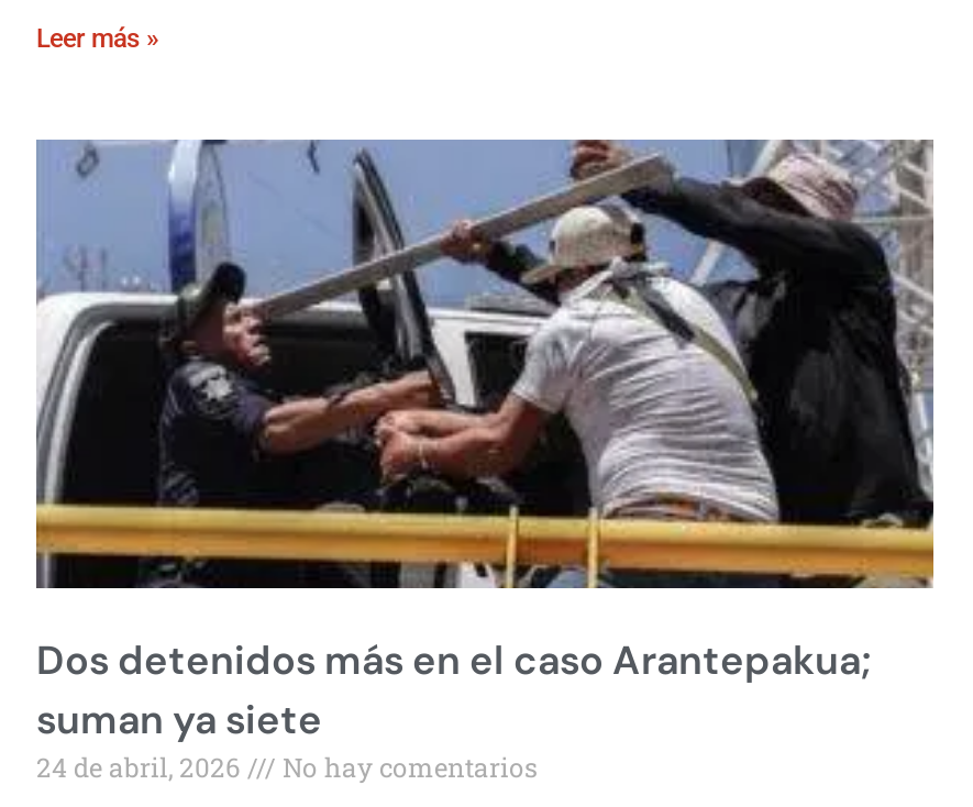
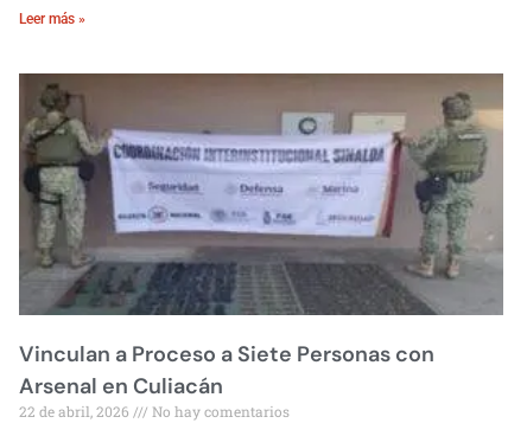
- [image]
- Dos detenidos más en el caso Arantepakua;
- suman ya siete
- 24 de abril, 2026
+ [image]
+ Vinculan a Proceso a Siete Personas con
+ Arsenal en Culiacán
+ 22 de abril, 2026
